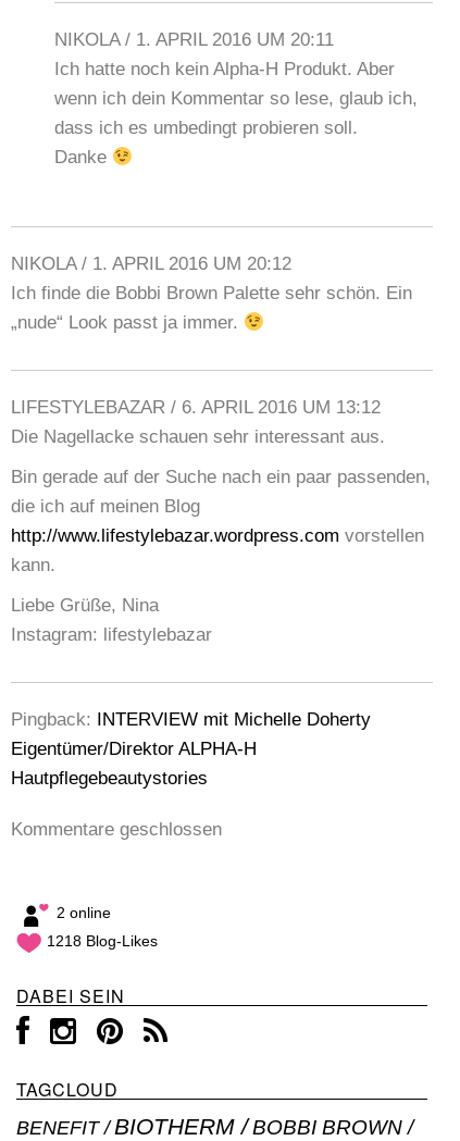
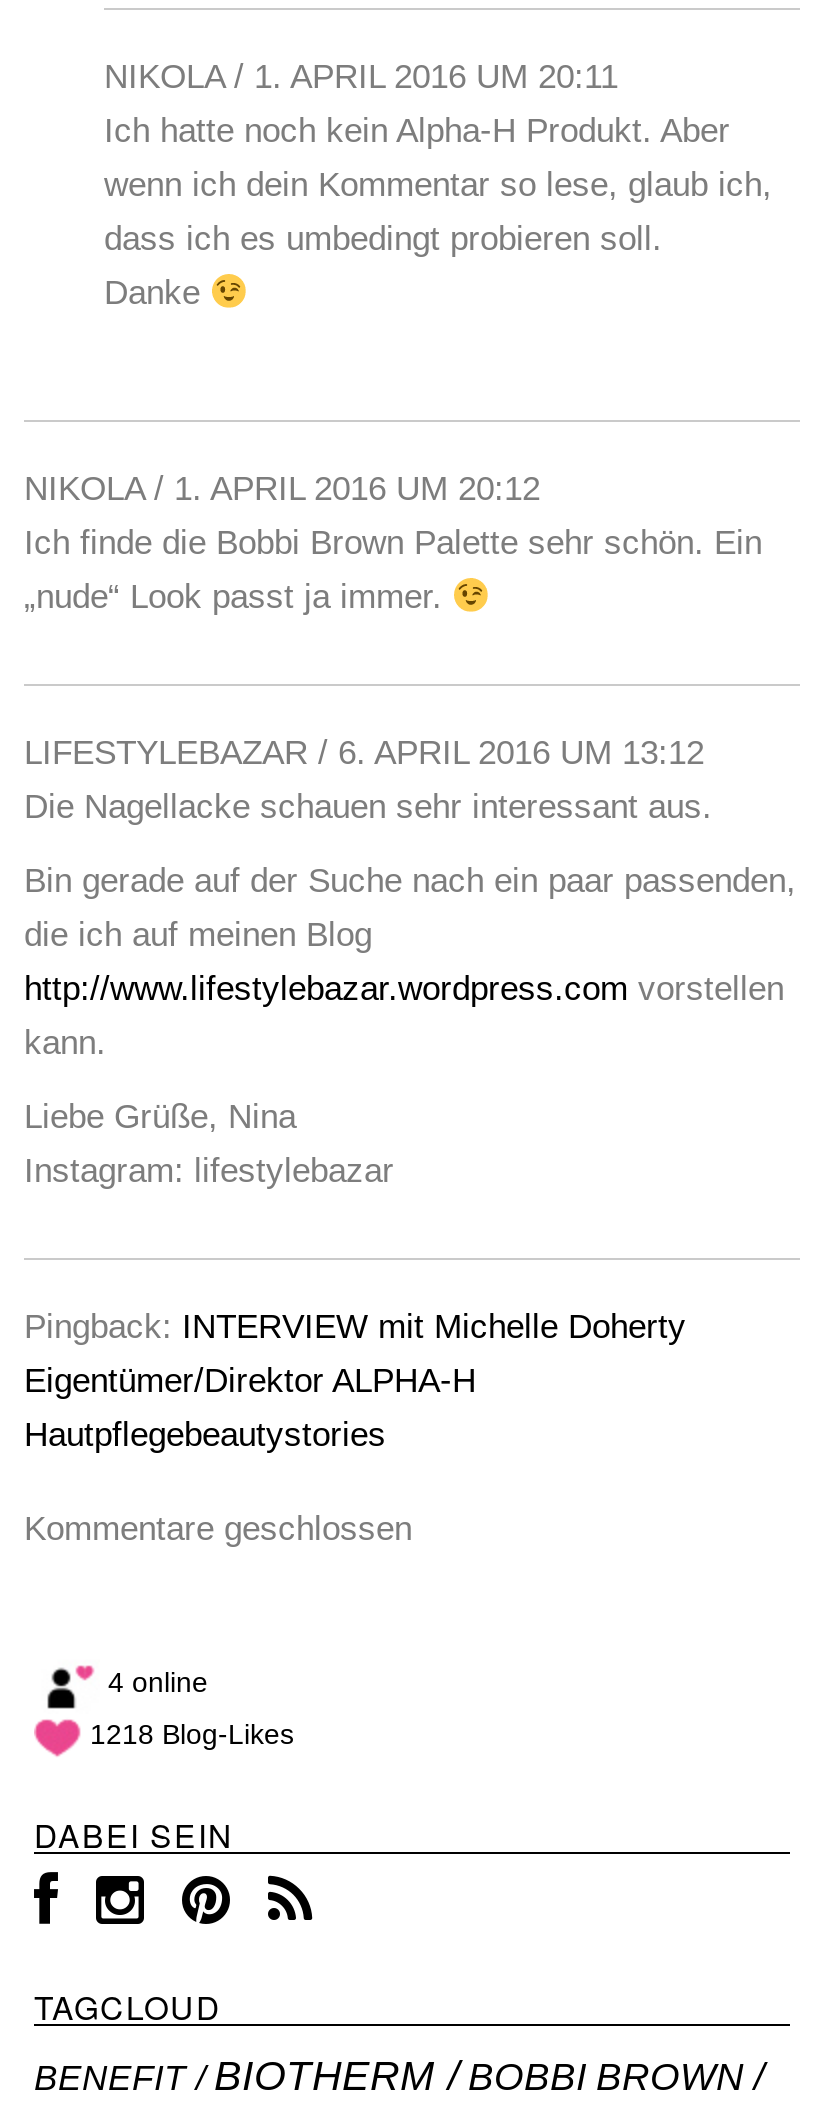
- 2 online
+ 4 online
